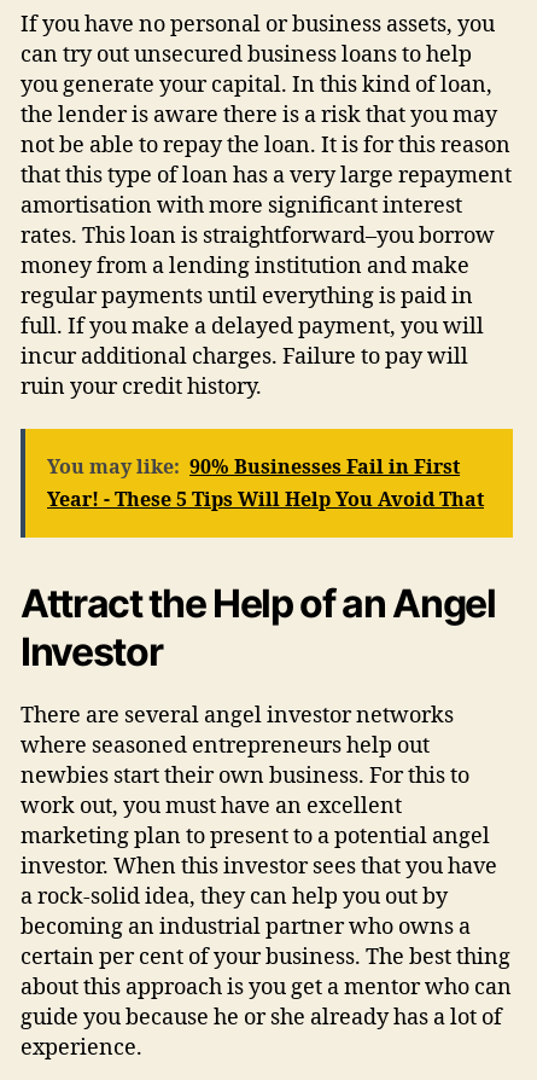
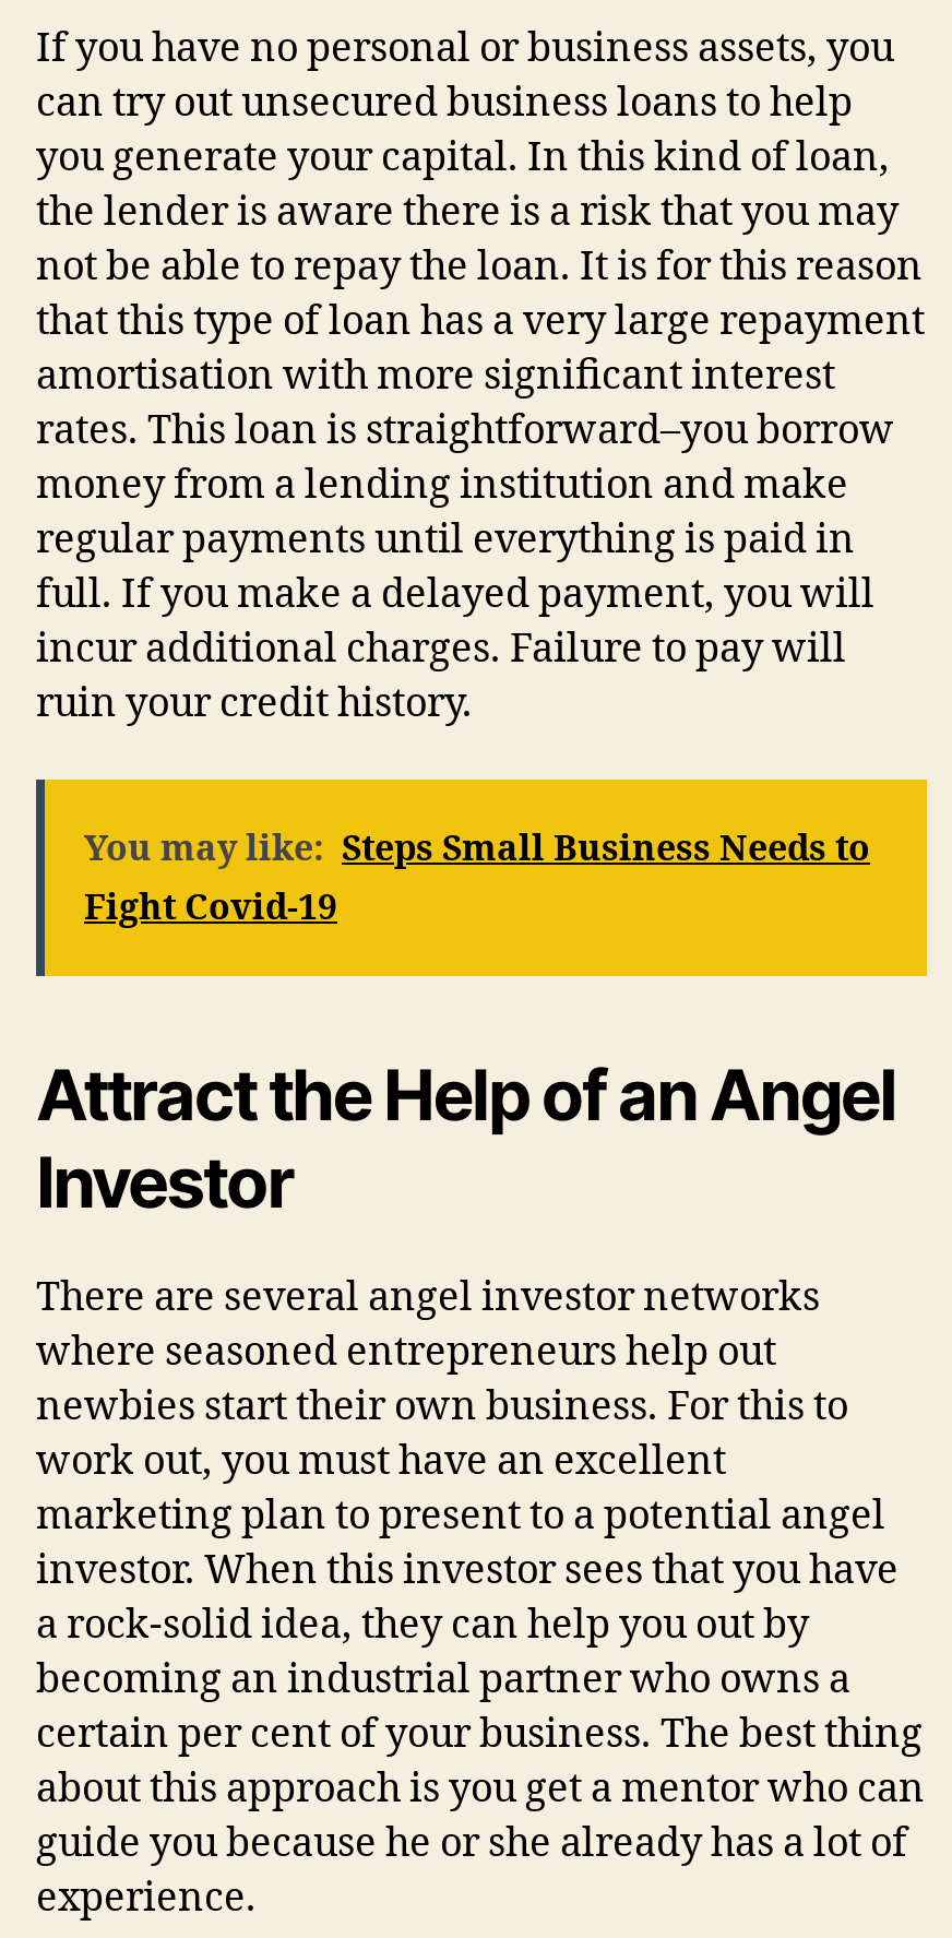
- You may like: 90% Businesses Fail in First
- Year! - These 5 Tips Will Help You Avoid That
+ You may like: Steps Small Business Needs to
+ Fight Covid-19
